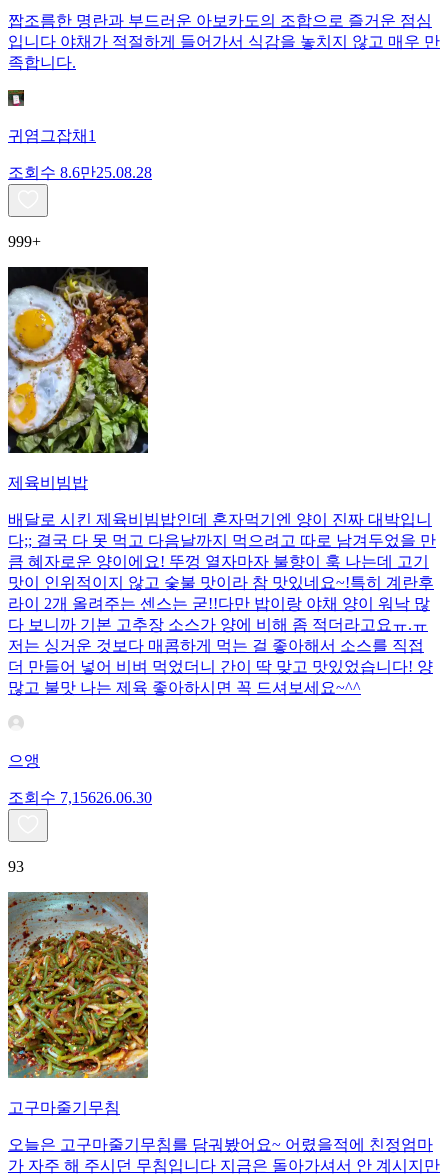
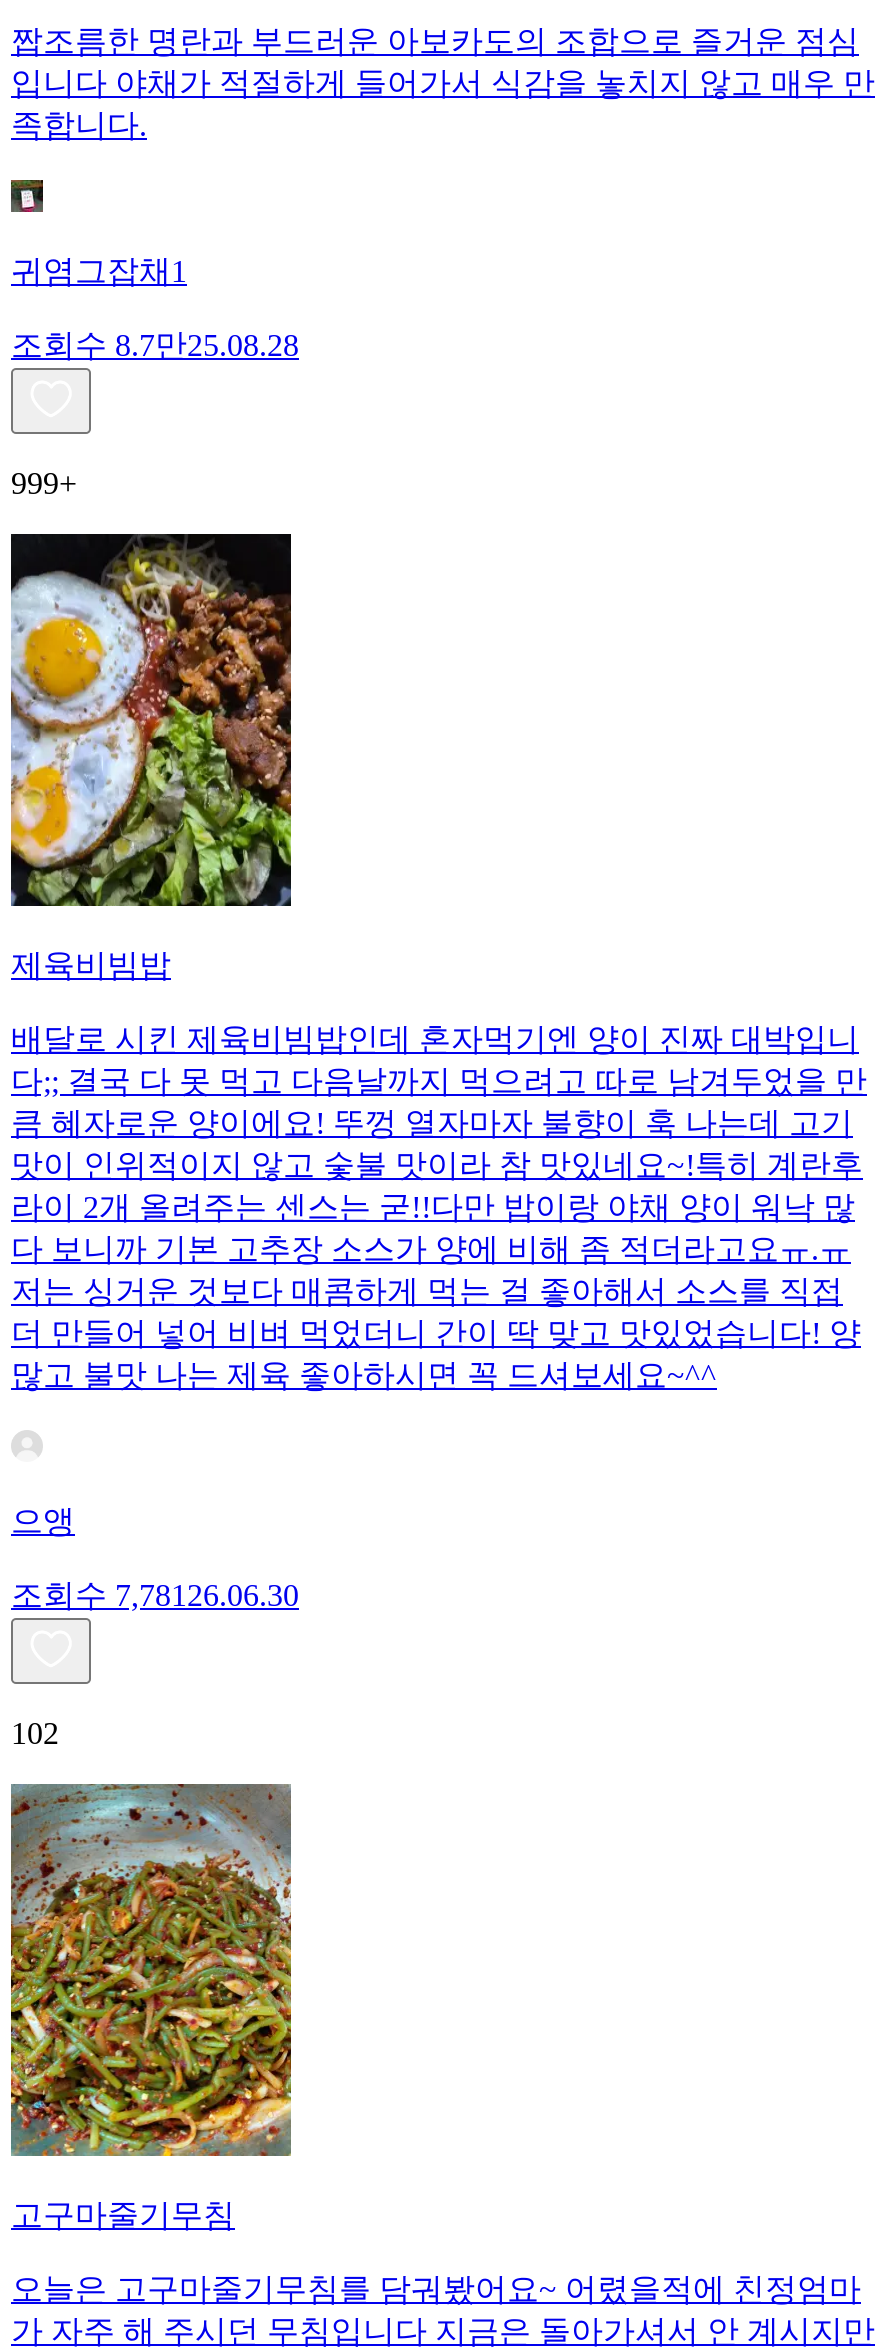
- 조회수 8.6만 25.08.28
+ 조회수 8.7만 25.08.28

- 조회수 7,156 26.06.30
+ 조회수 7,781 26.06.30

- 93
+ 102
